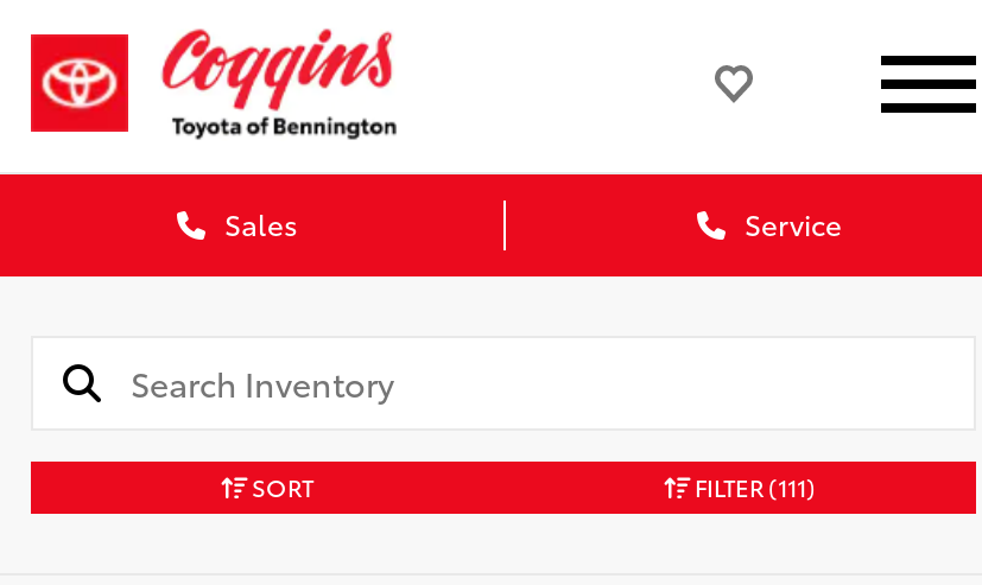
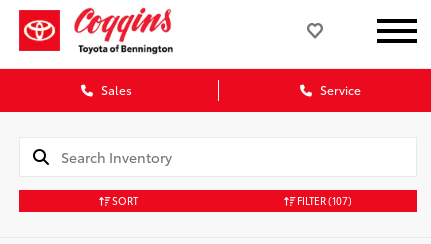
- FILTER (111)
+ FILTER (107)
